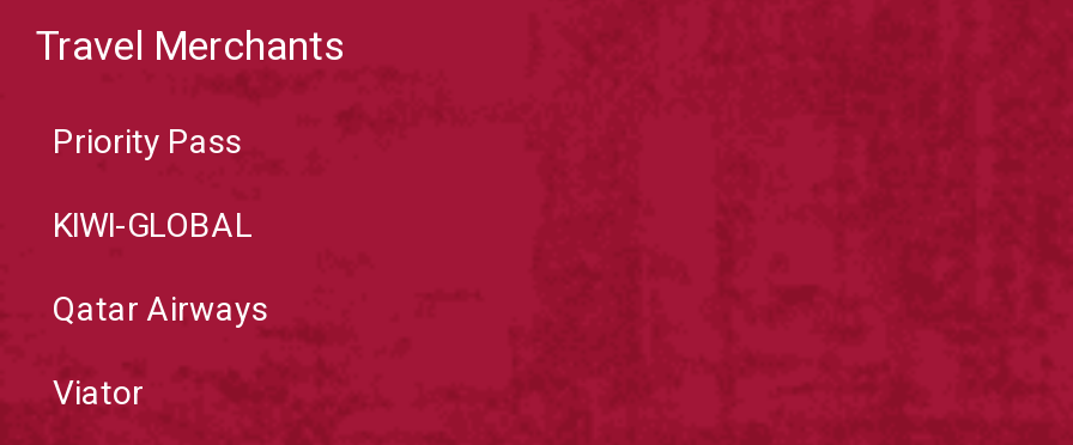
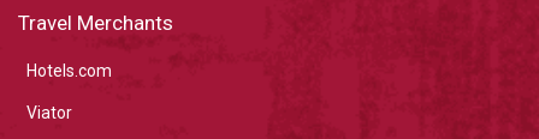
- Priority Pass
- KIWI-GLOBAL
- Qatar Airways
+ Hotels.com
